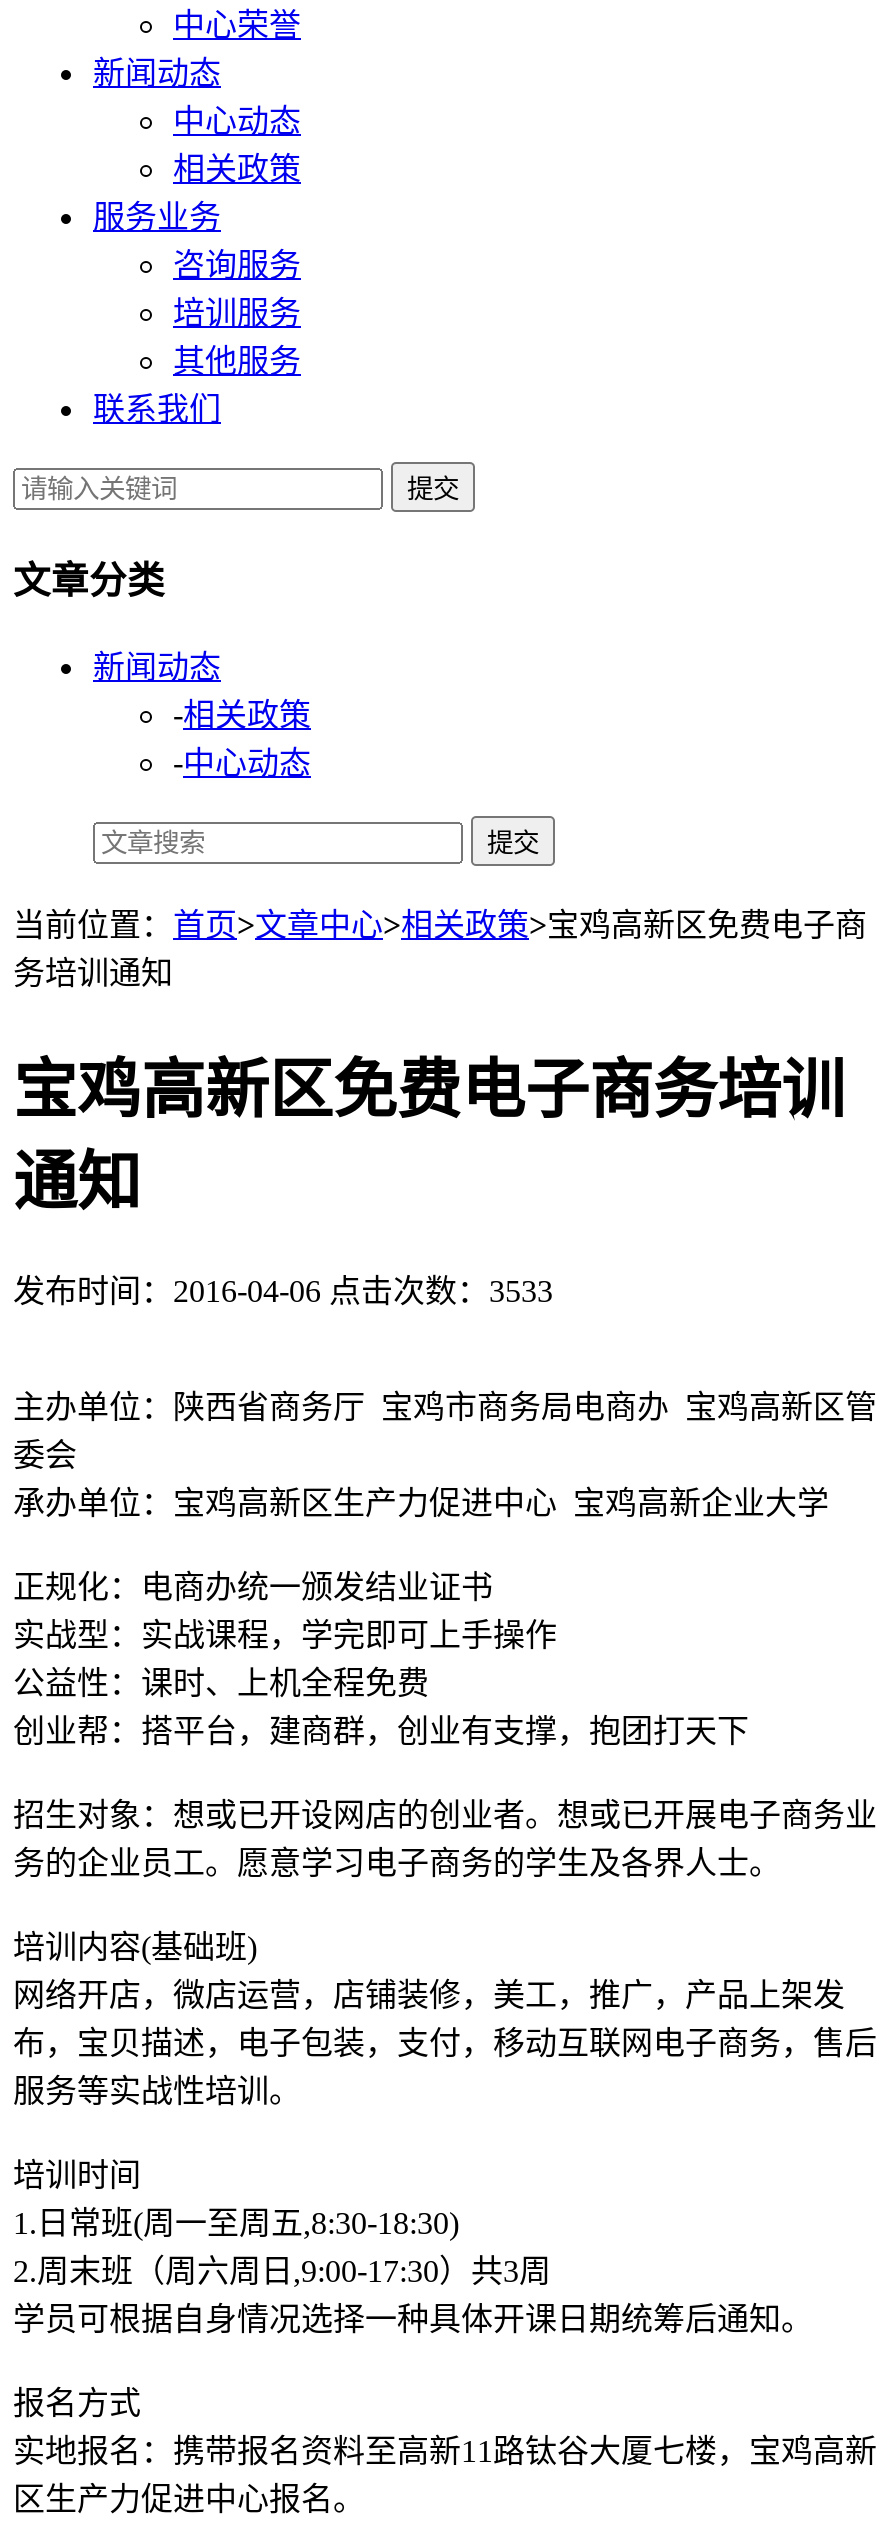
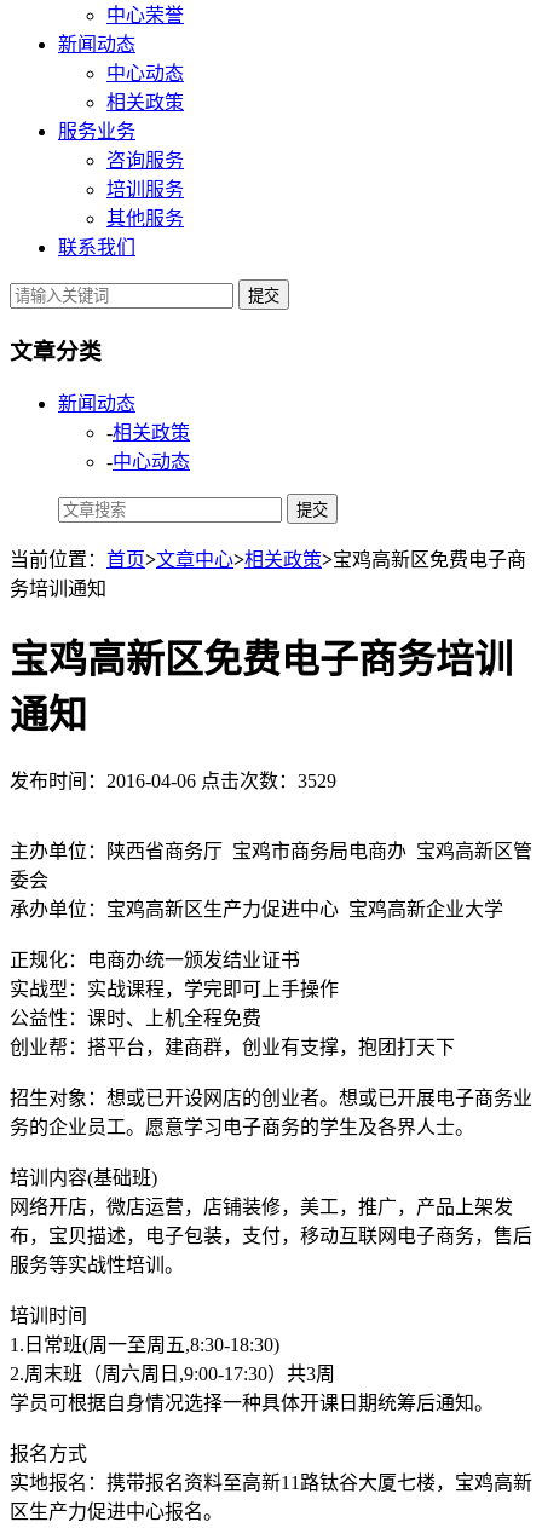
- 发布时间：2016-04-06 点击次数：3533
+ 发布时间：2016-04-06 点击次数：3529
